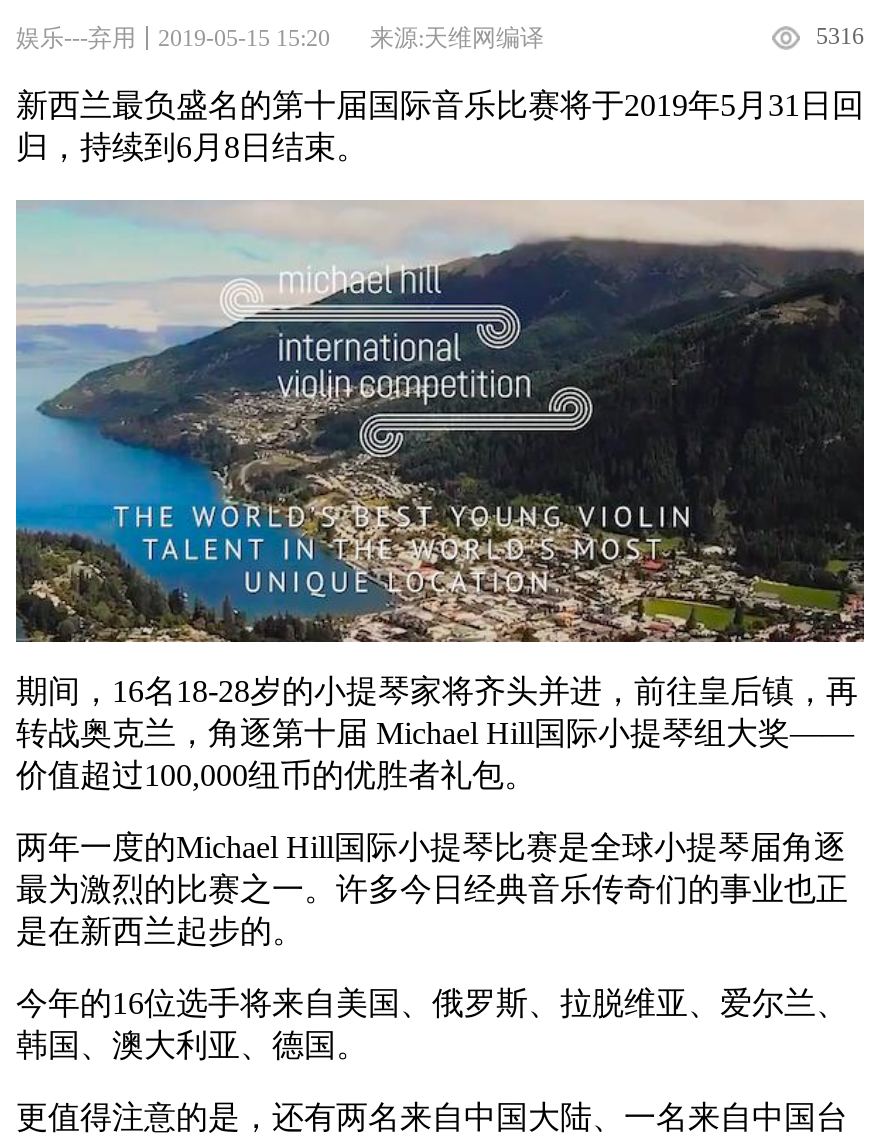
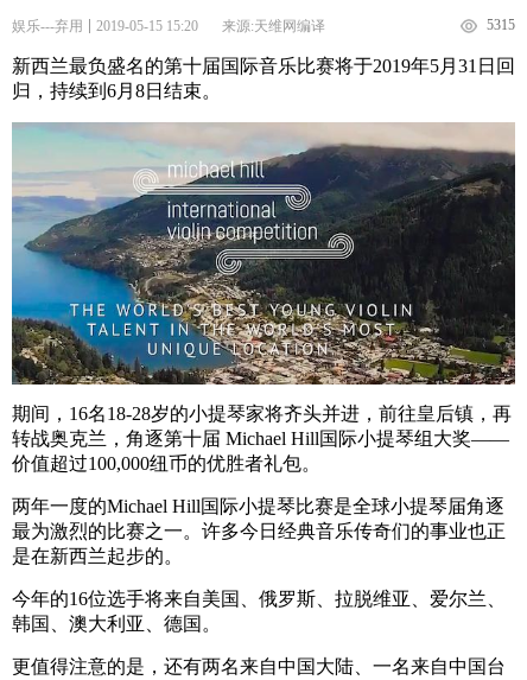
- 5316
+ 5315
